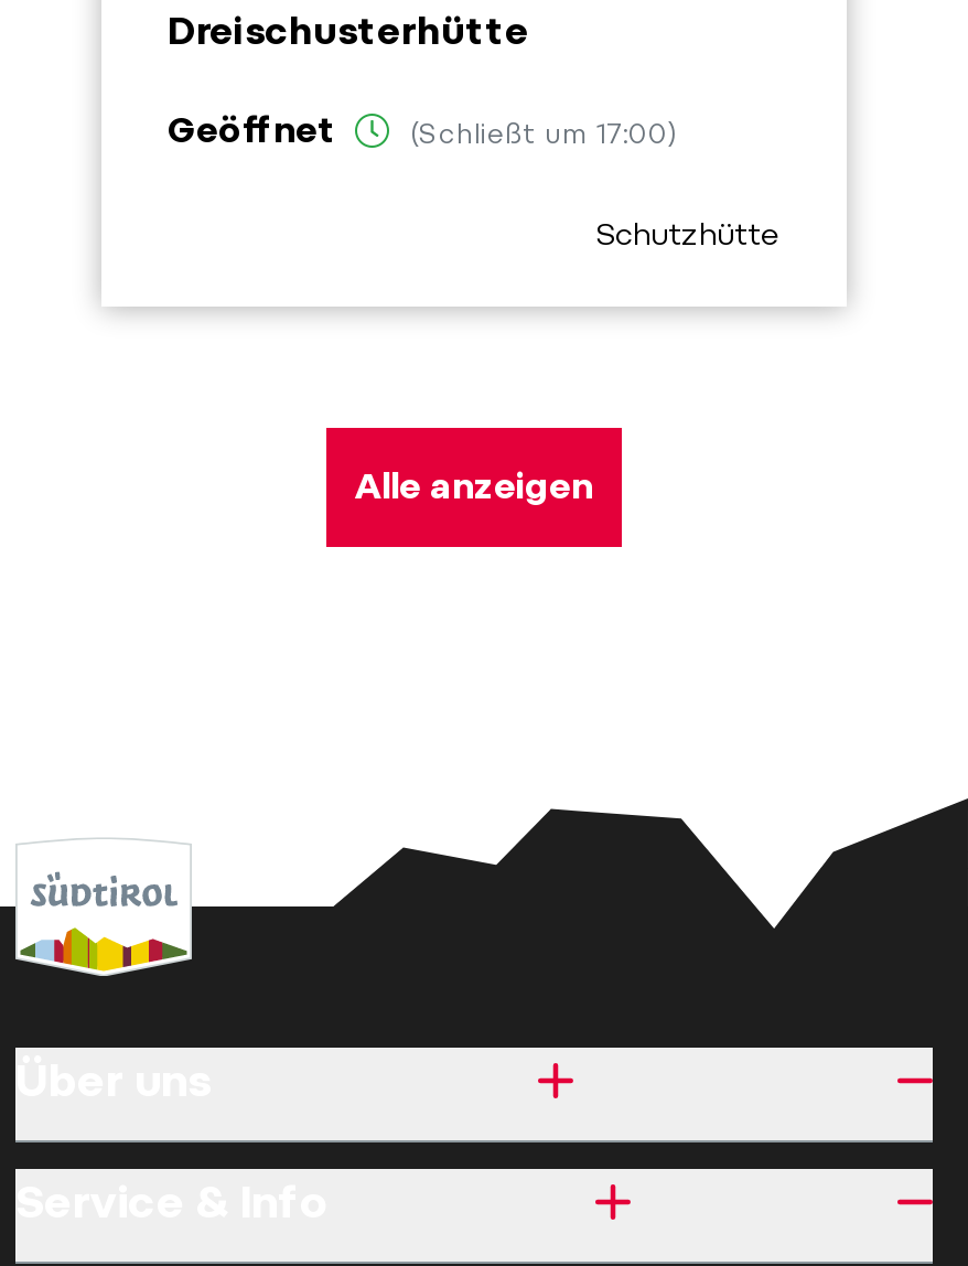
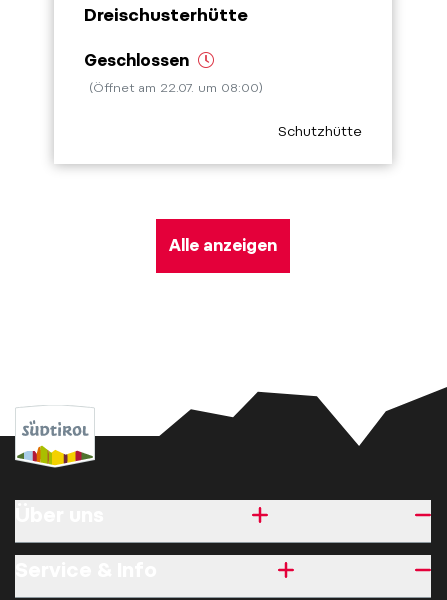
- Geöffnet
- (Schließt um 17:00)
+ Geschlossen
+ (Öffnet am 22.07. um 08:00)
